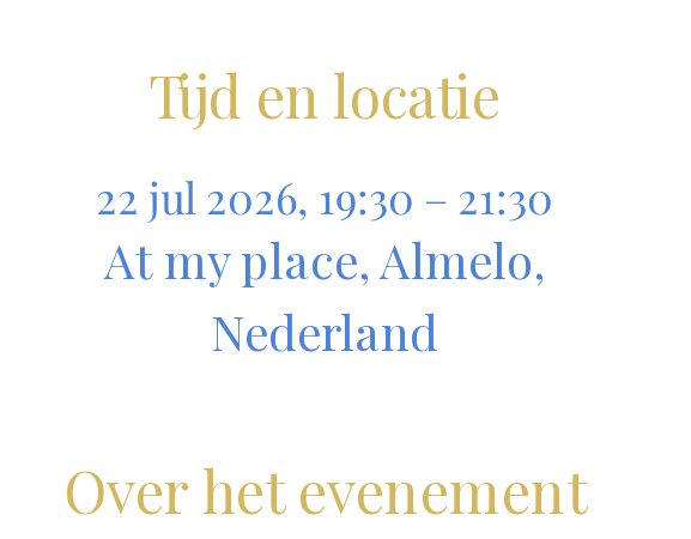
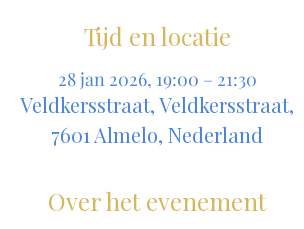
- 22 jul 2026, 19:30 – 21:30
- At my place, Almelo,
- Nederland
+ 28 jan 2026, 19:00 – 21:30
+ Veldkersstraat, Veldkersstraat,
+ 7601 Almelo, Nederland
